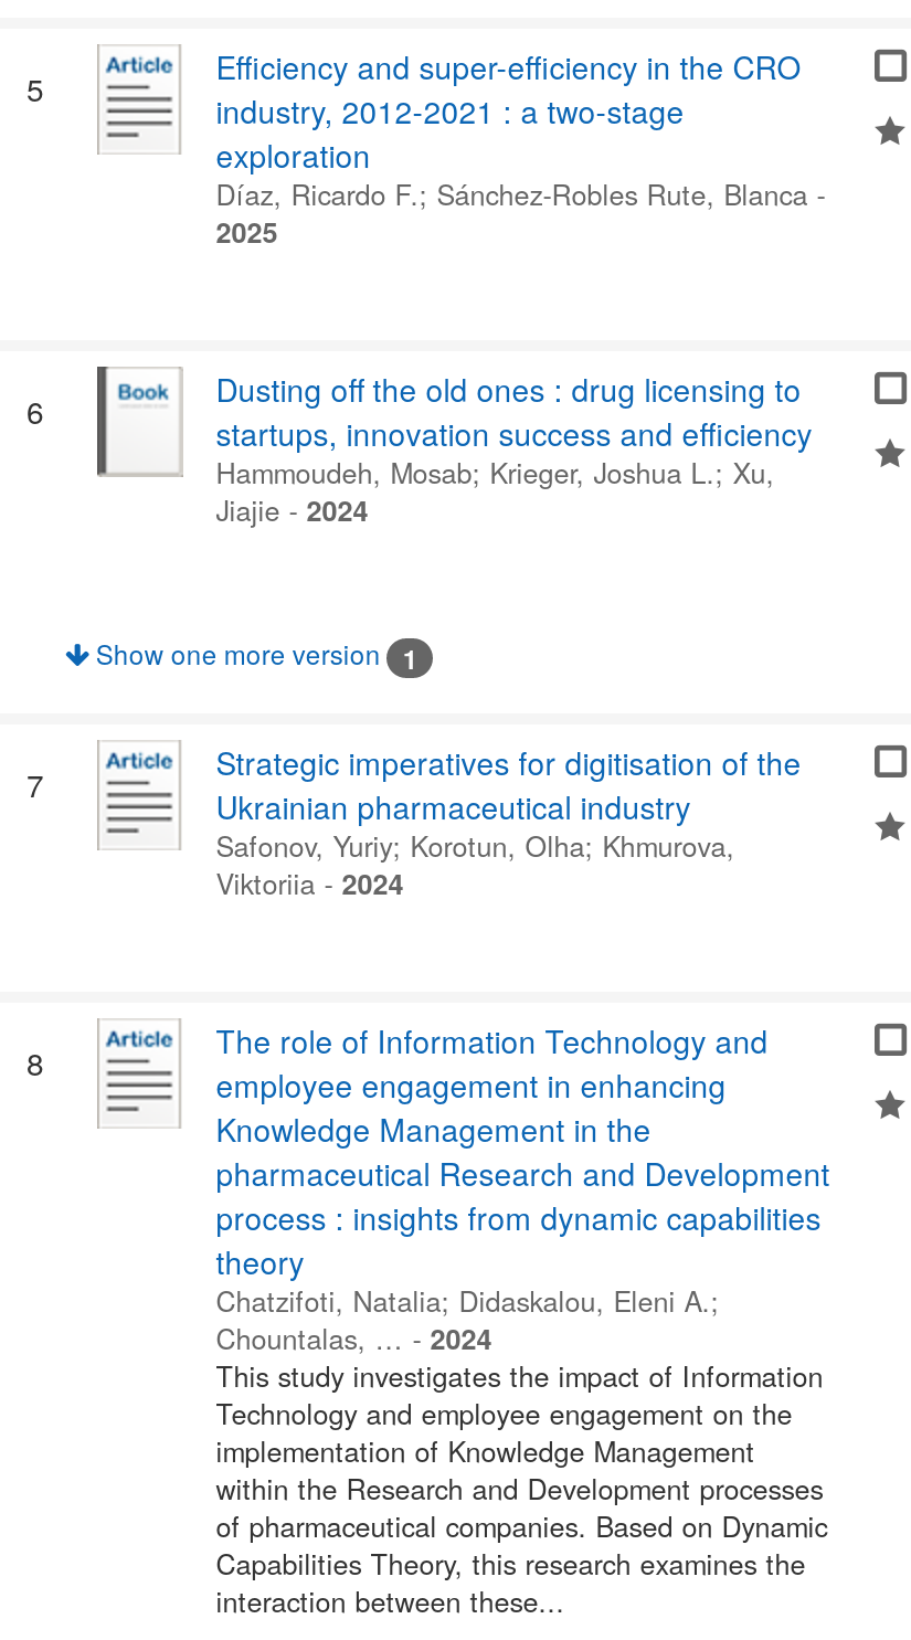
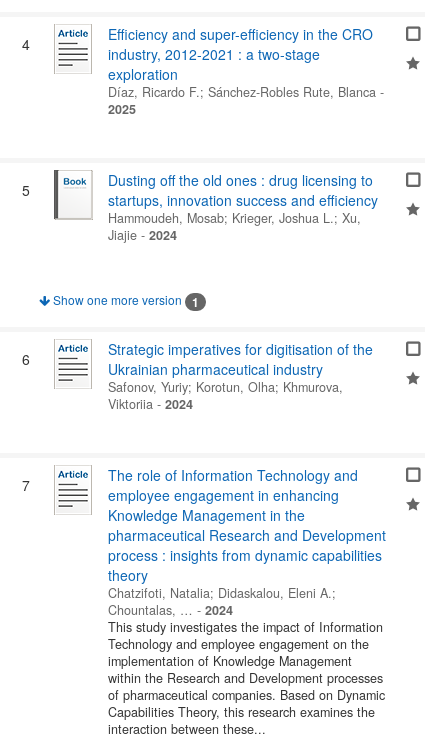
- 5
+ 4

- 6
+ 5

- 7
+ 6

- 8
+ 7
